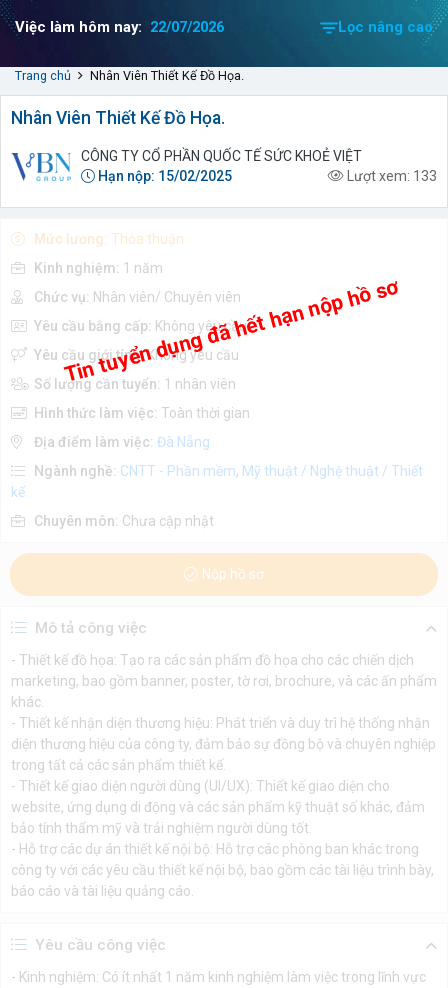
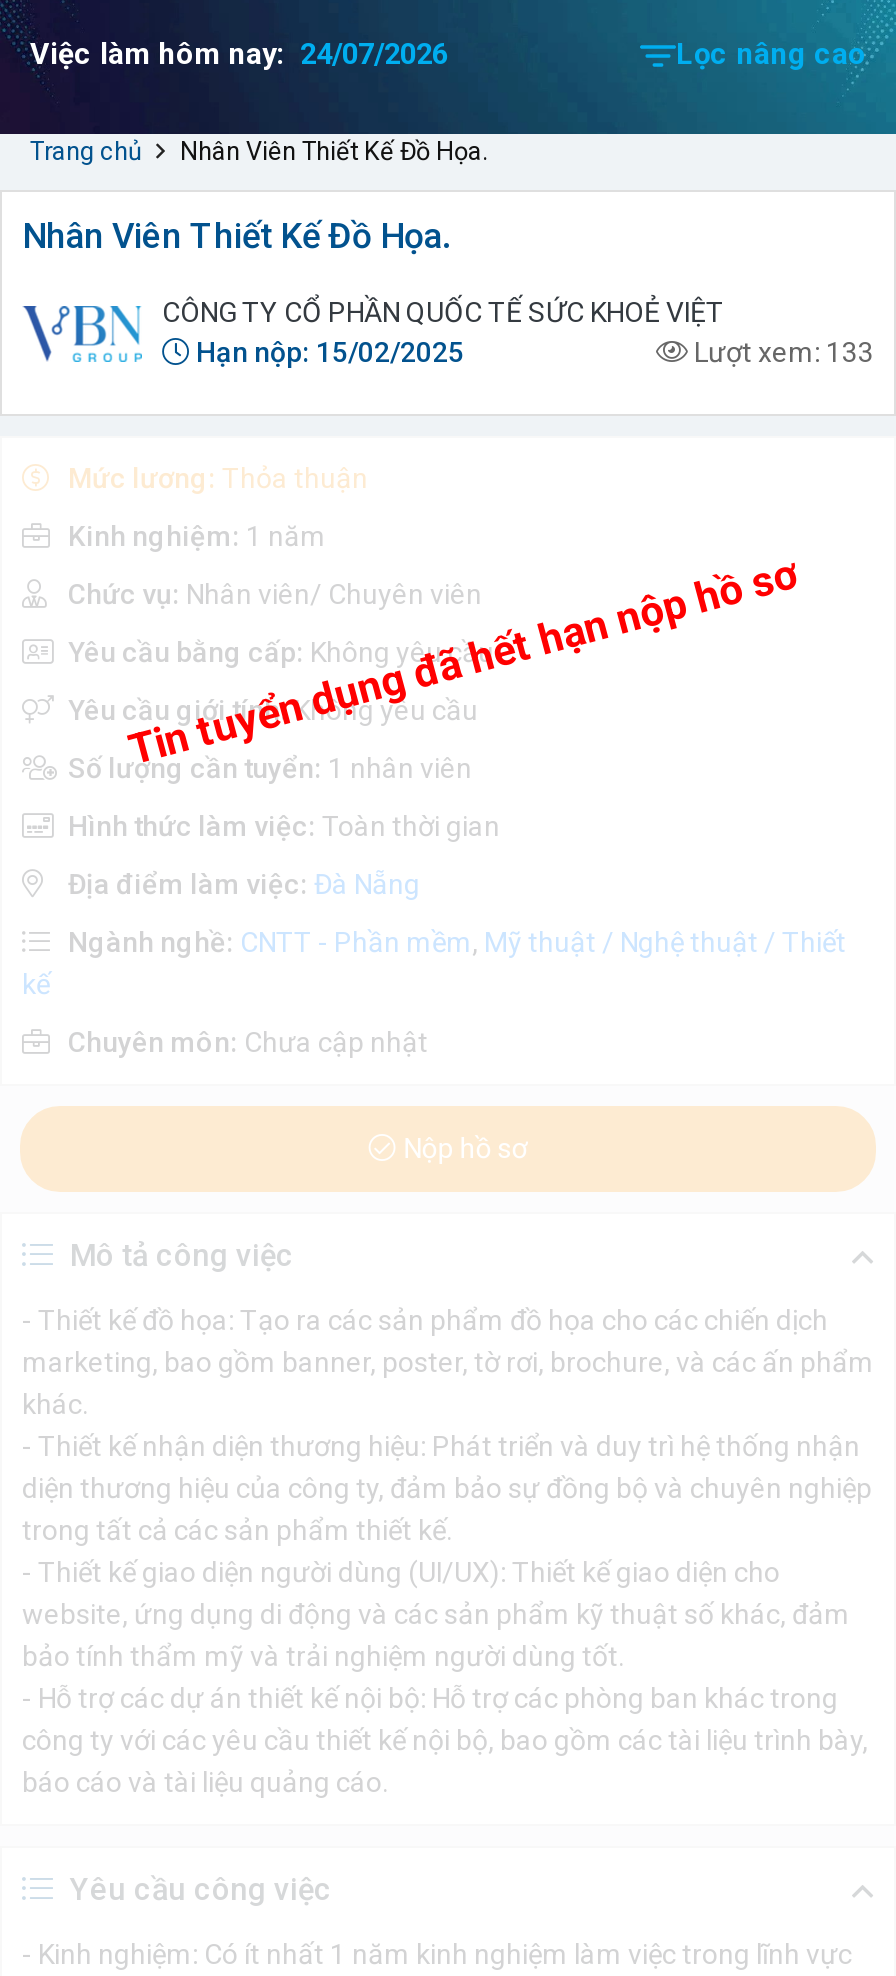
- Việc làm hôm nay: 22/07/2026
+ Việc làm hôm nay: 24/07/2026
